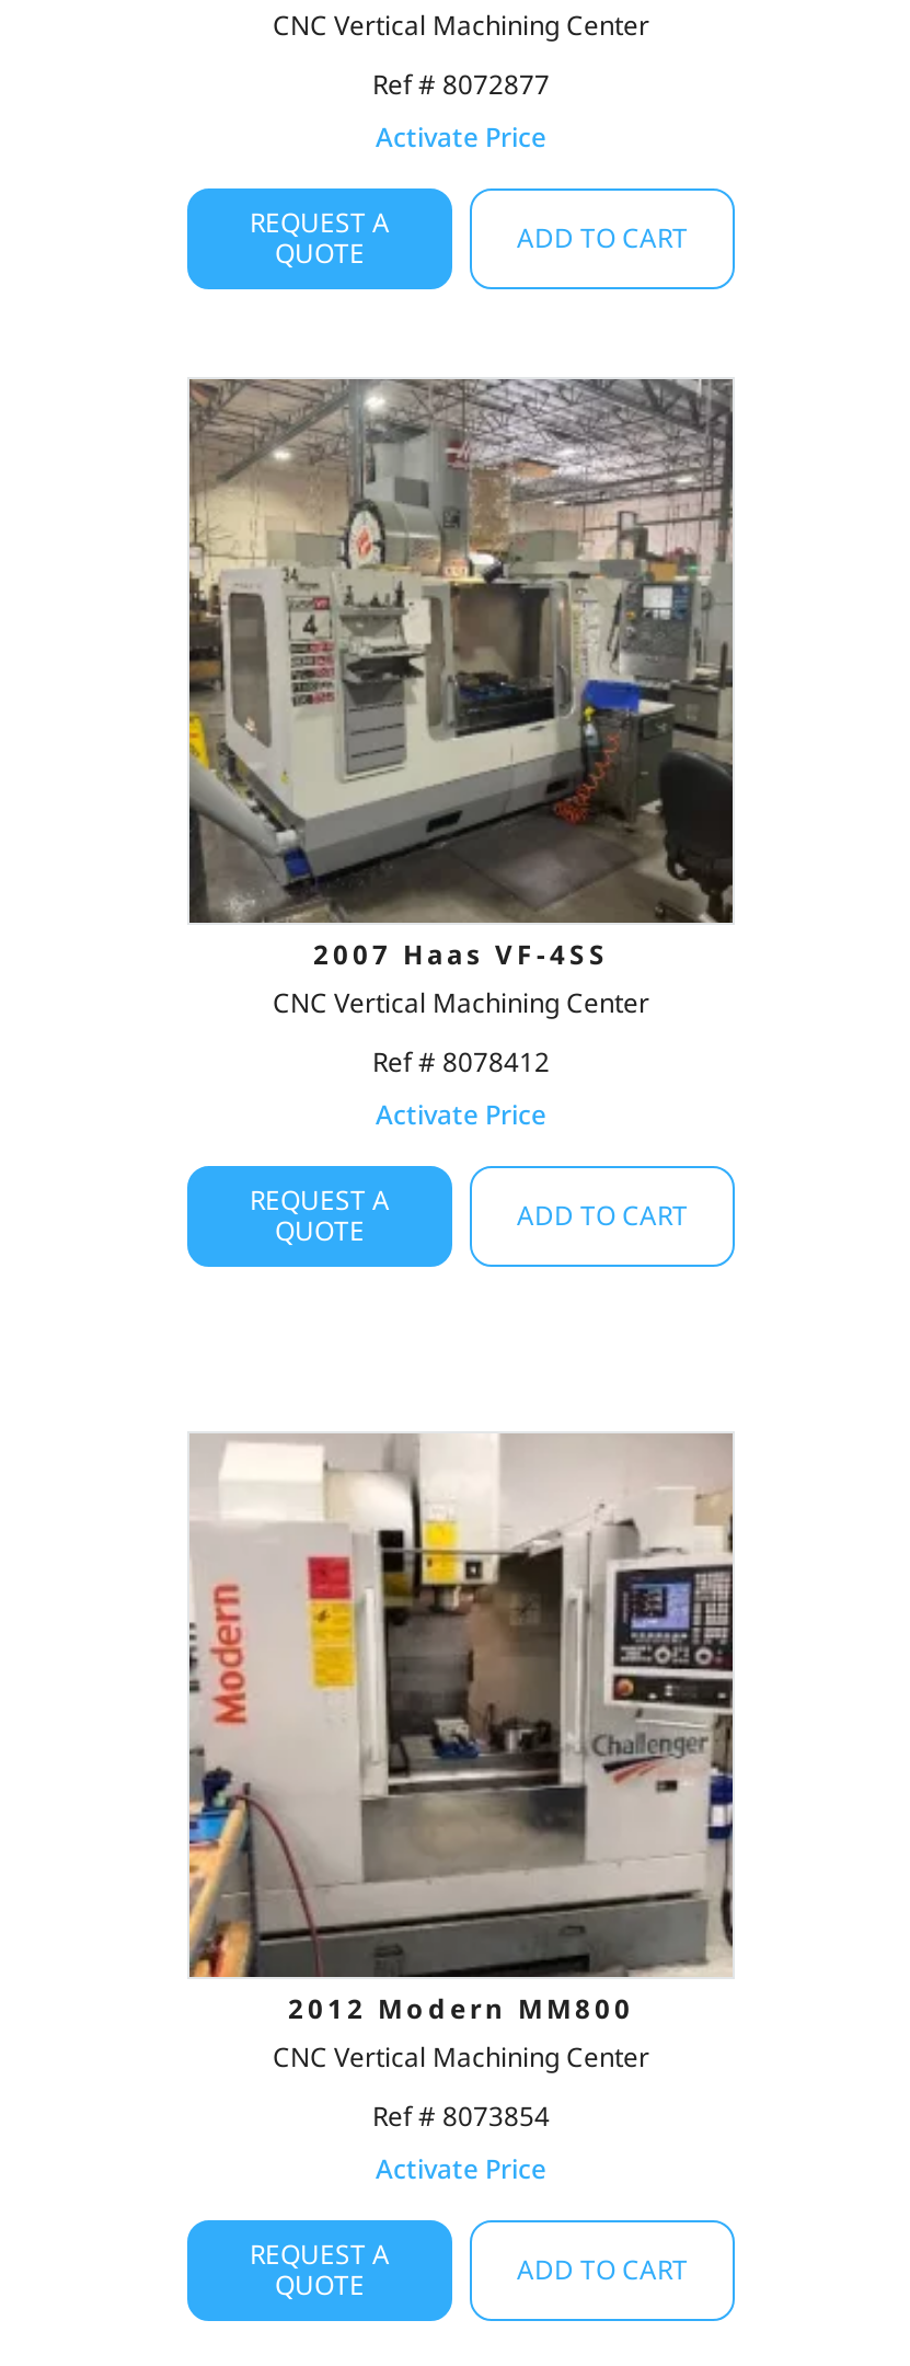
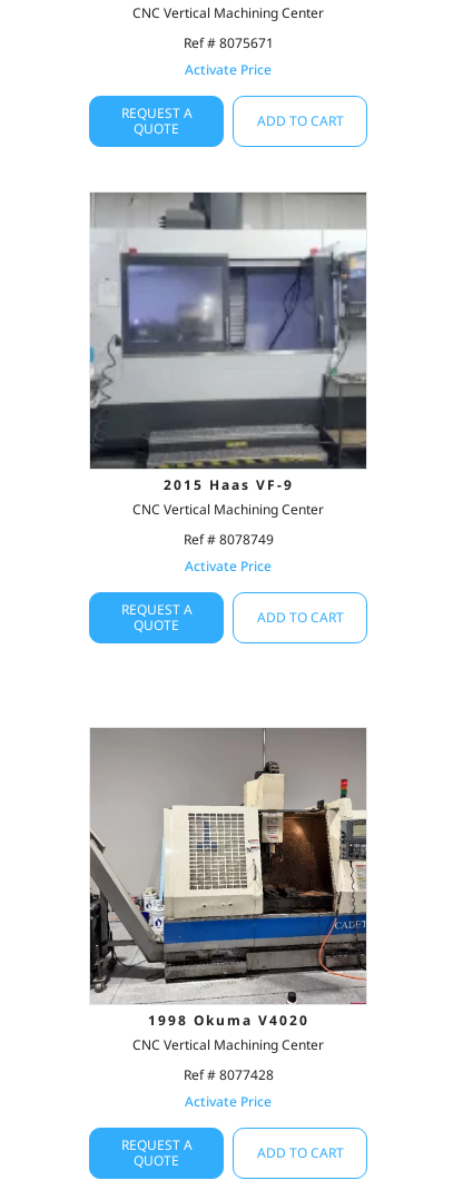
- Ref # 8072877
+ Ref # 8075671

- [image]
- 2007 Haas VF-4SS
+ [image]
+ 2015 Haas VF-9

- Ref # 8078412
+ Ref # 8078749

- [image]
- 2012 Modern MM800
+ [image]
+ 1998 Okuma V4020

- Ref # 8073854
+ Ref # 8077428
